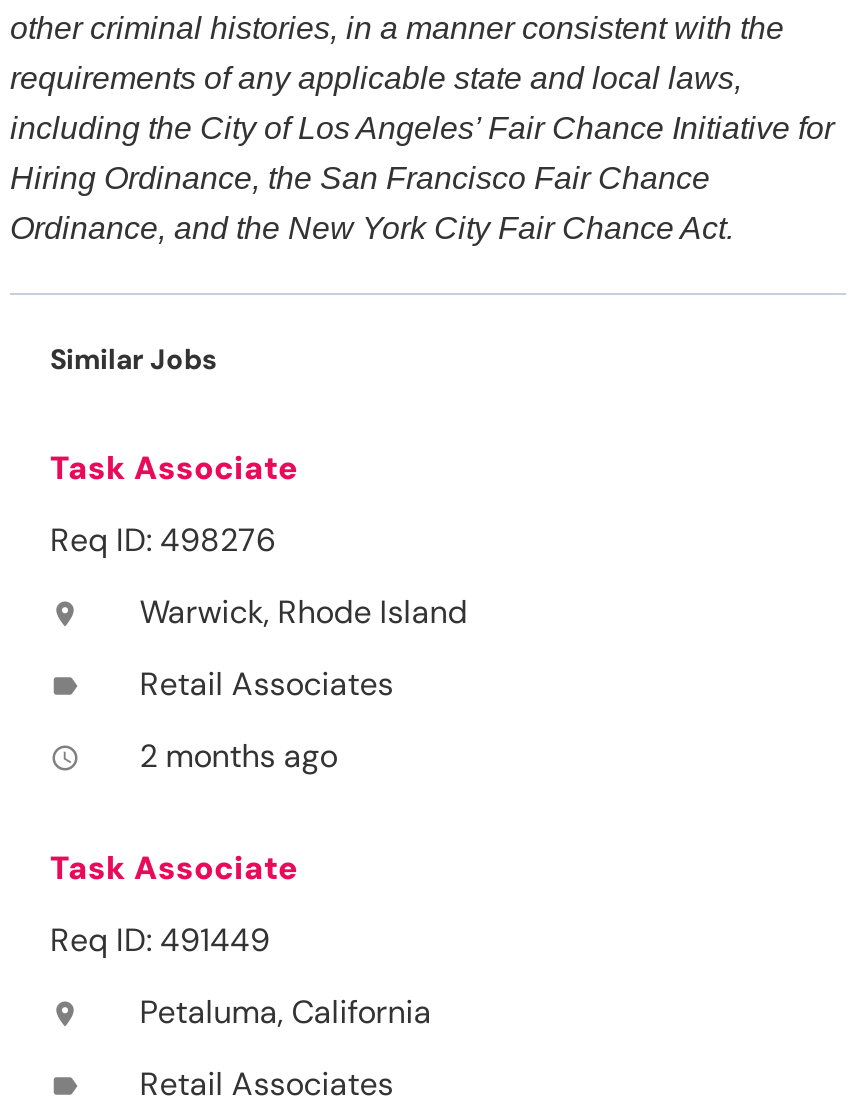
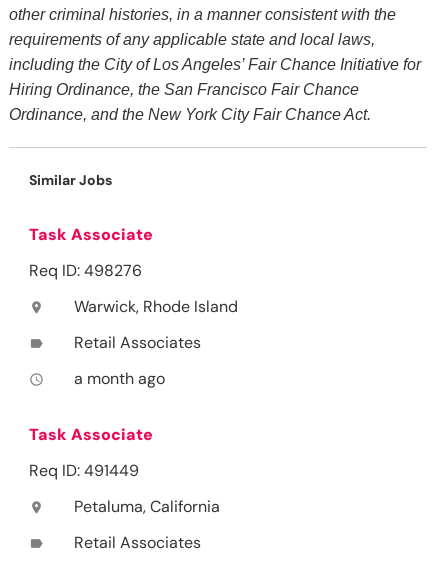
- 2 months ago
+ a month ago
